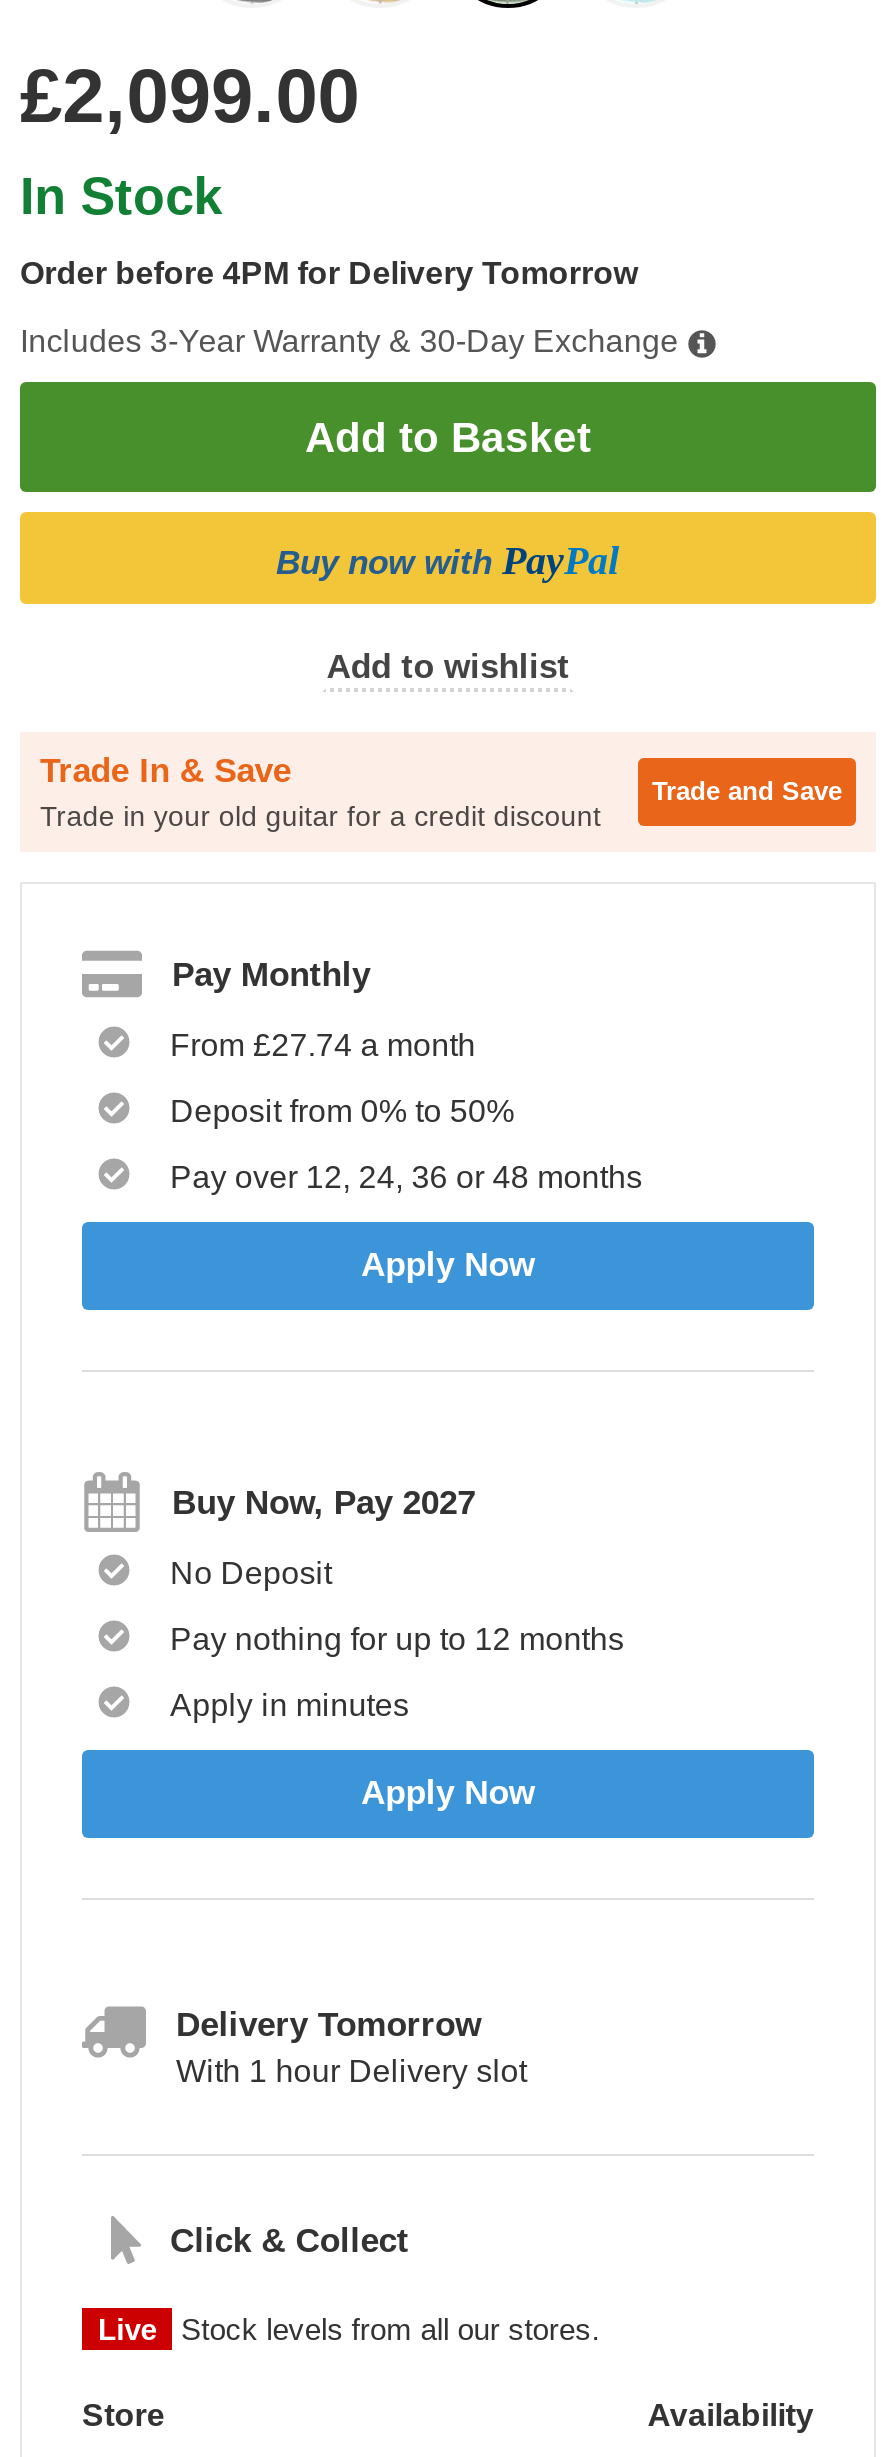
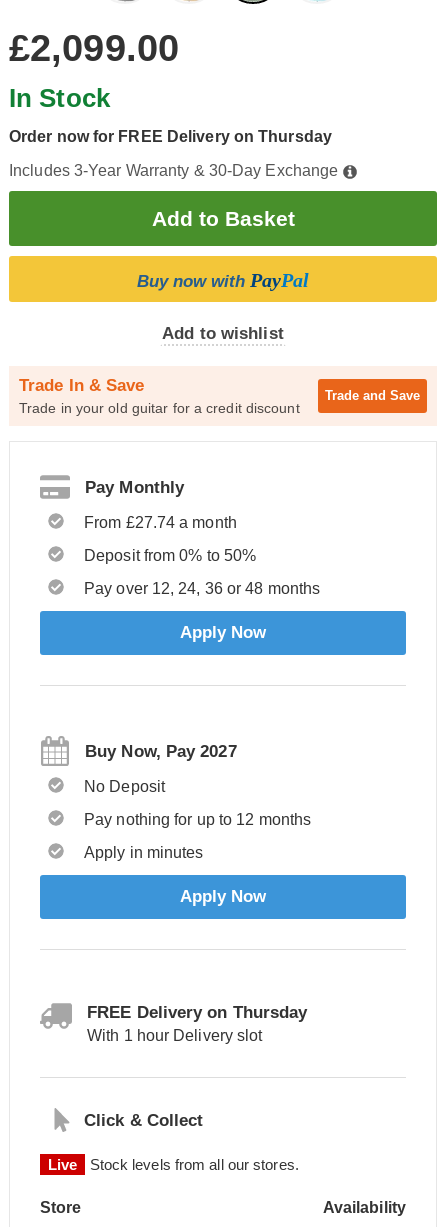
- Order before 4PM for Delivery Tomorrow
+ Order now for FREE Delivery on Thursday

- Delivery Tomorrow
+ FREE Delivery on Thursday
